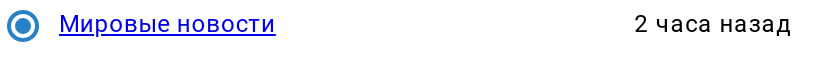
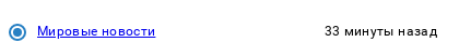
- 2 часа назад
+ 33 минуты назад
